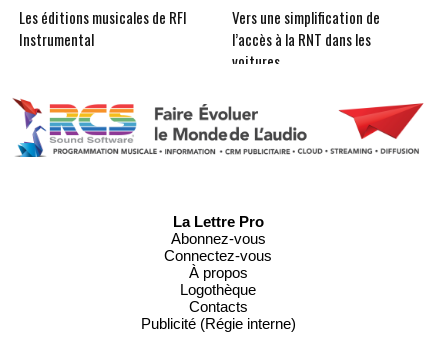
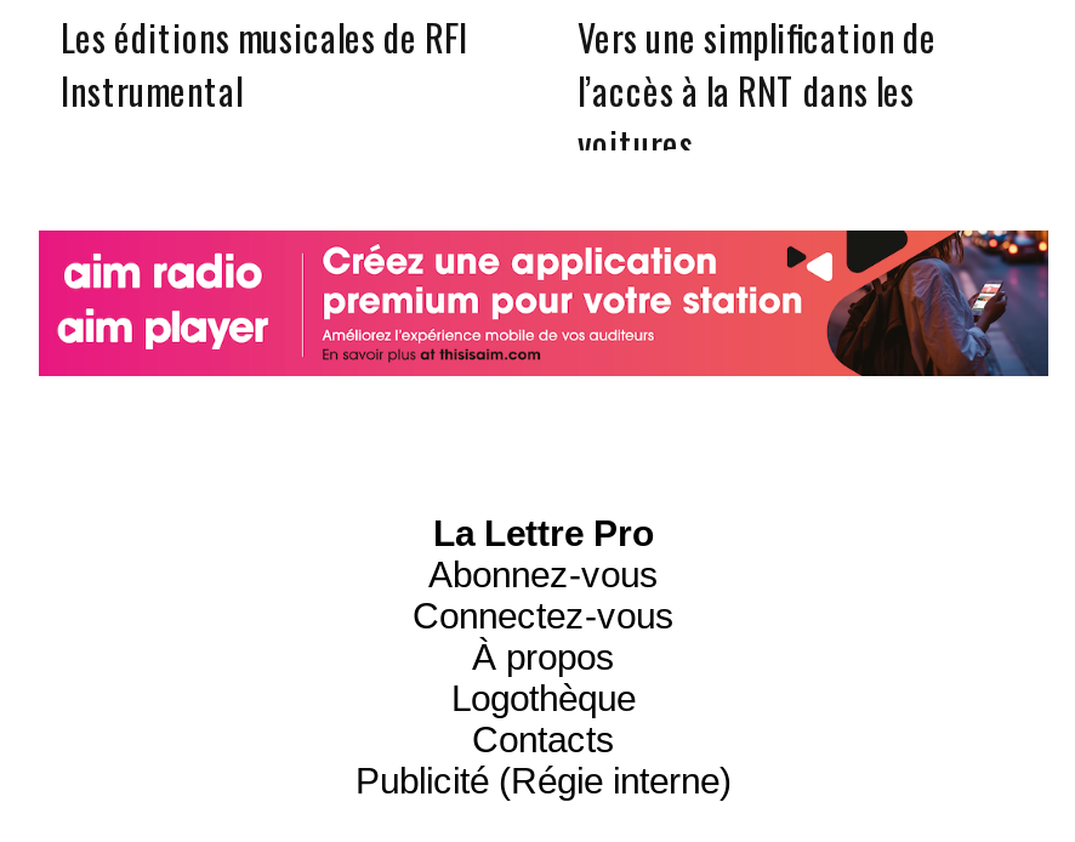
- [image]
+ [image]
